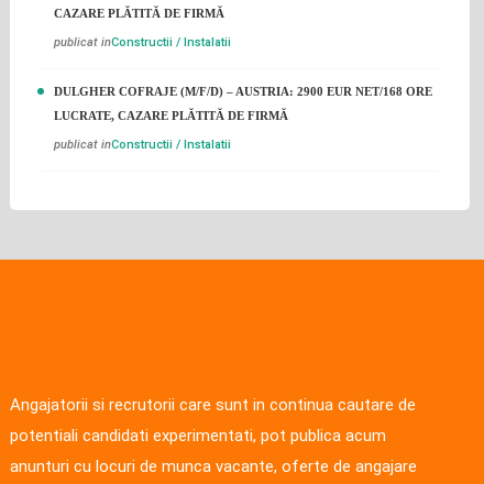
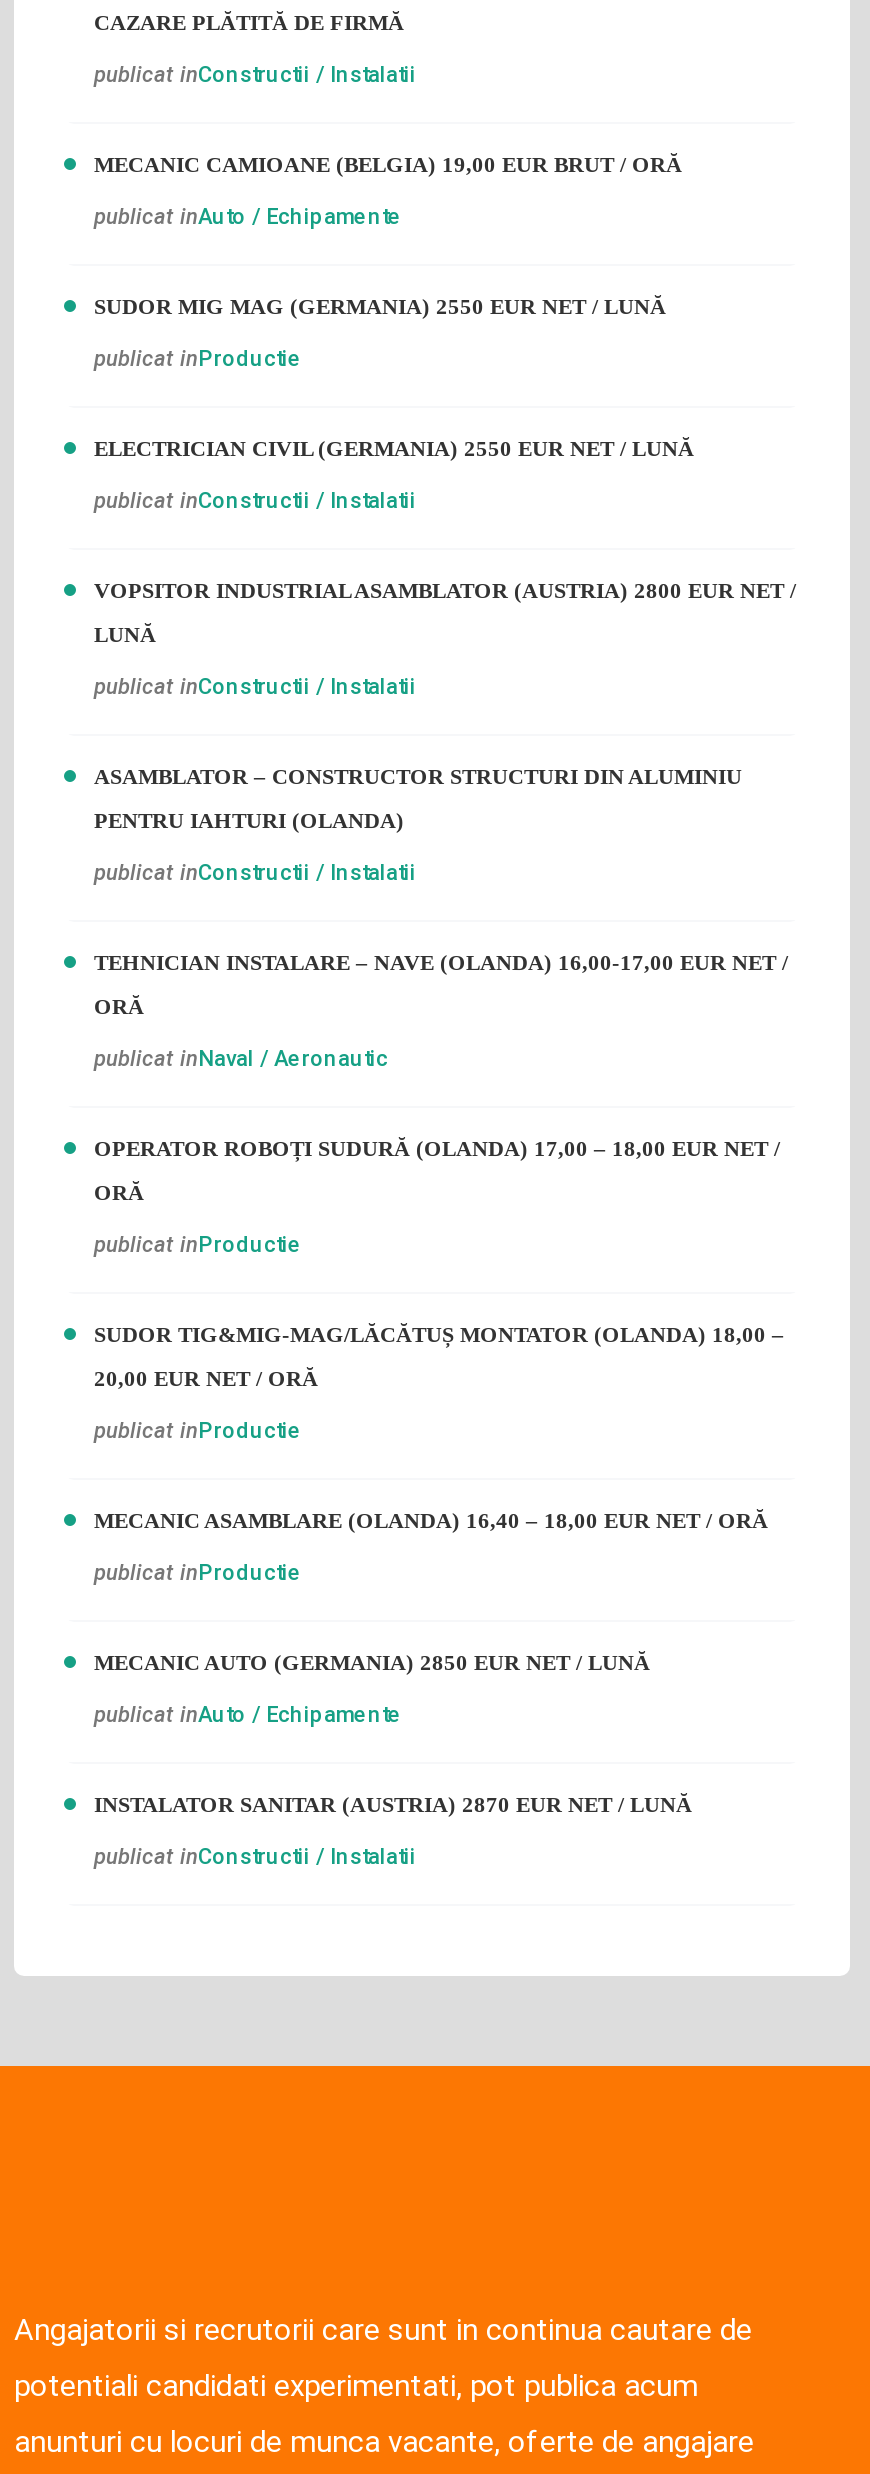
- DULGHER COFRAJE (M/F/D) – AUSTRIA: 2900 EUR NET/168 ORE
- LUCRATE, CAZARE PLĂTITĂ DE FIRMĂ
+ MECANIC CAMIOANE (BELGIA) 19,00 EUR BRUT / ORĂ
+ publicat inAuto / Echipamente
+ SUDOR MIG MAG (GERMANIA) 2550 EUR NET / LUNĂ
+ publicat inProductie
+ ELECTRICIAN CIVIL (GERMANIA) 2550 EUR NET / LUNĂ
+ publicat inConstructii / Instalatii
+ VOPSITOR INDUSTRIAL ASAMBLATOR (AUSTRIA) 2800 EUR NET /
+ LUNĂ
+ publicat inConstructii / Instalatii
+ ASAMBLATOR – CONSTRUCTOR STRUCTURI DIN ALUMINIU
+ PENTRU IAHTURI (OLANDA)
+ publicat inConstructii / Instalatii
+ TEHNICIAN INSTALARE – NAVE (OLANDA) 16,00-17,00 EUR NET /
+ ORĂ
+ publicat inNaval / Aeronautic
+ OPERATOR ROBOȚI SUDURĂ (OLANDA) 17,00 – 18,00 EUR NET /
+ ORĂ
+ publicat inProductie
+ SUDOR TIG&MIG-MAG/LĂCĂTUȘ MONTATOR (OLANDA) 18,00 –
+ 20,00 EUR NET / ORĂ
+ publicat inProductie
+ MECANIC ASAMBLARE (OLANDA) 16,40 – 18,00 EUR NET / ORĂ
+ publicat inProductie
+ MECANIC AUTO (GERMANIA) 2850 EUR NET / LUNĂ
+ publicat inAuto / Echipamente
+ INSTALATOR SANITAR (AUSTRIA) 2870 EUR NET / LUNĂ
